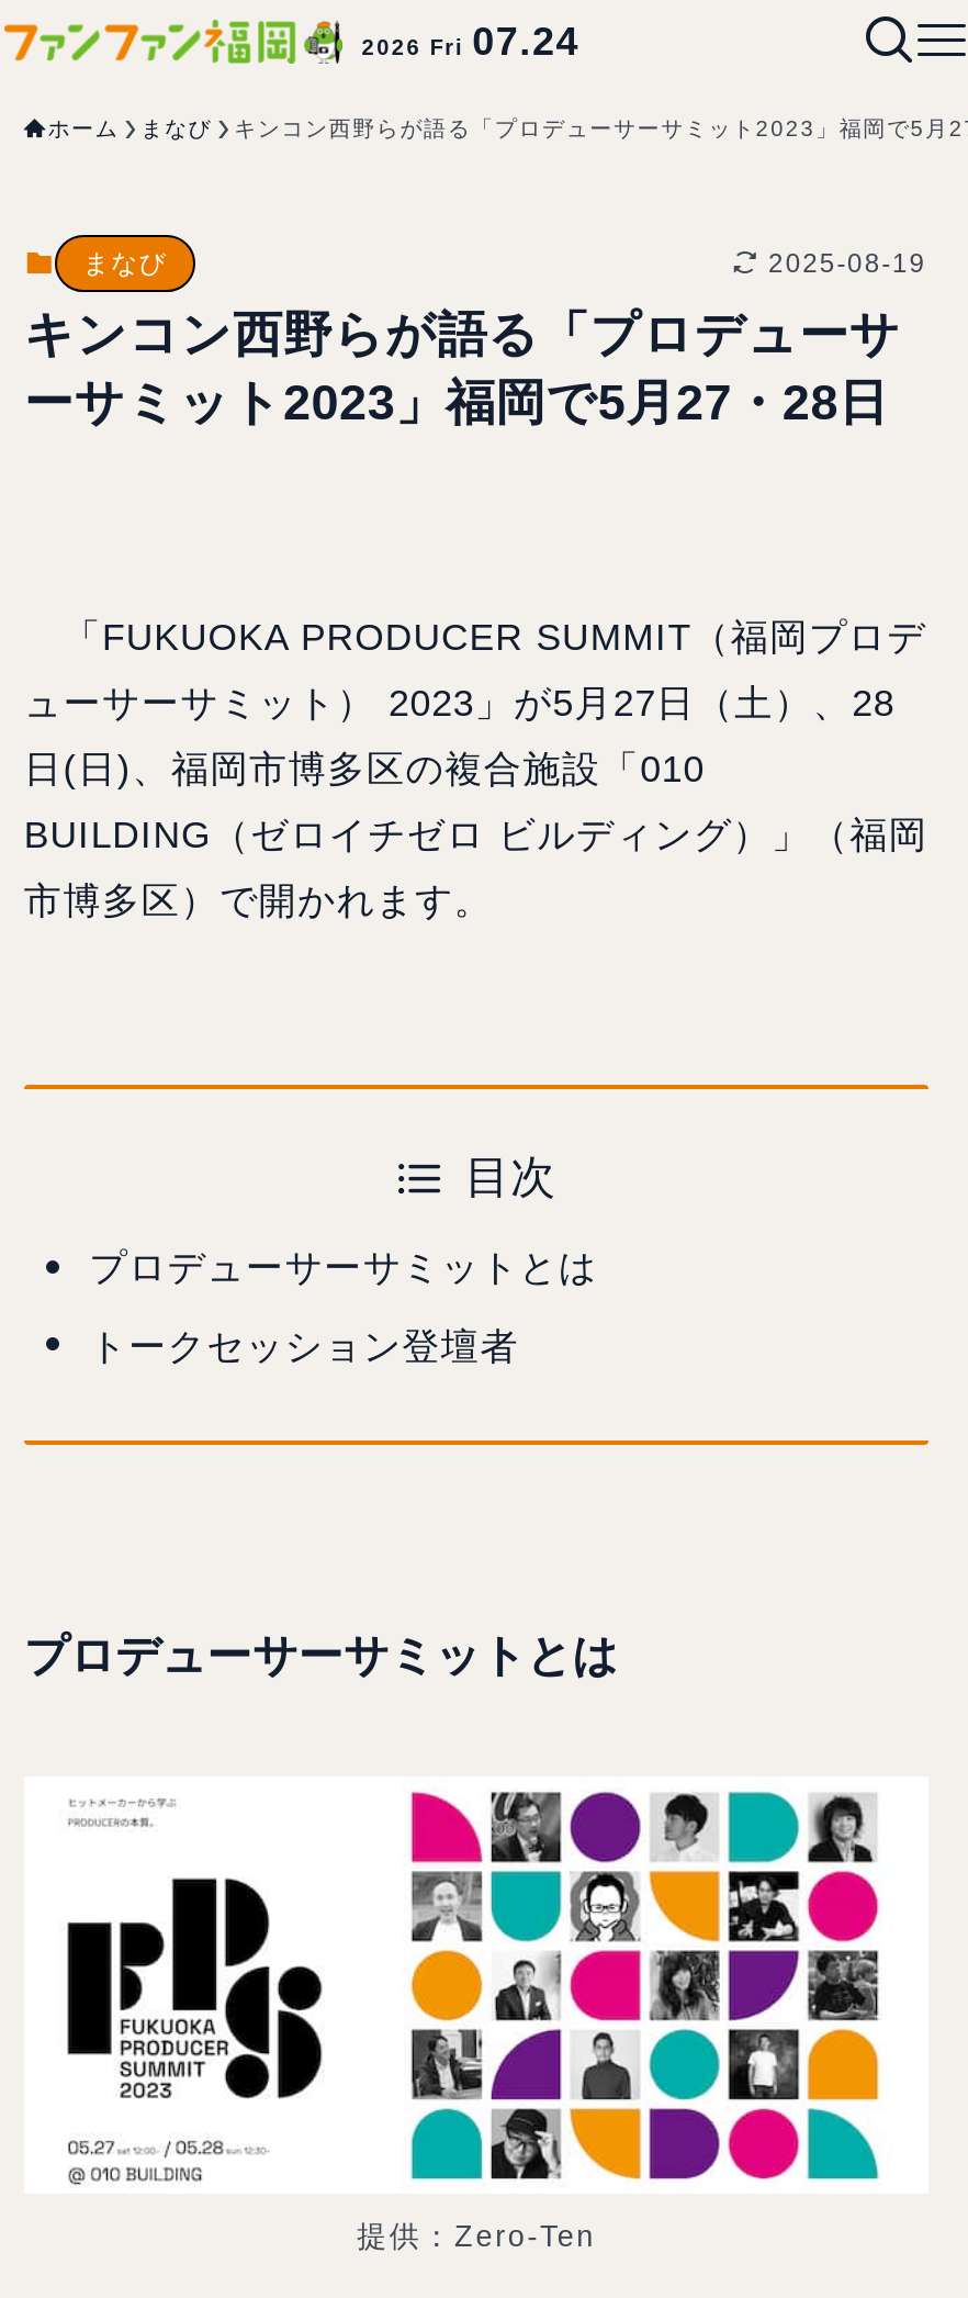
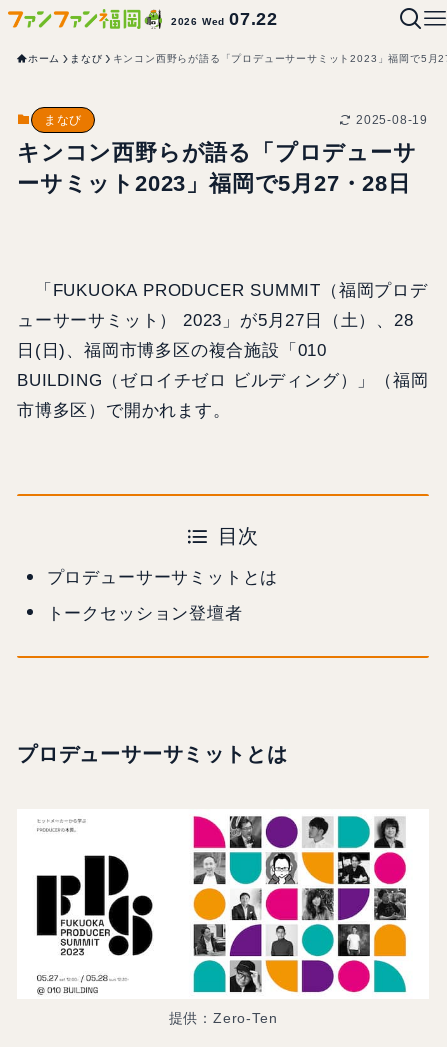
- 2026 Fri 07.24
+ 2026 Wed 07.22
